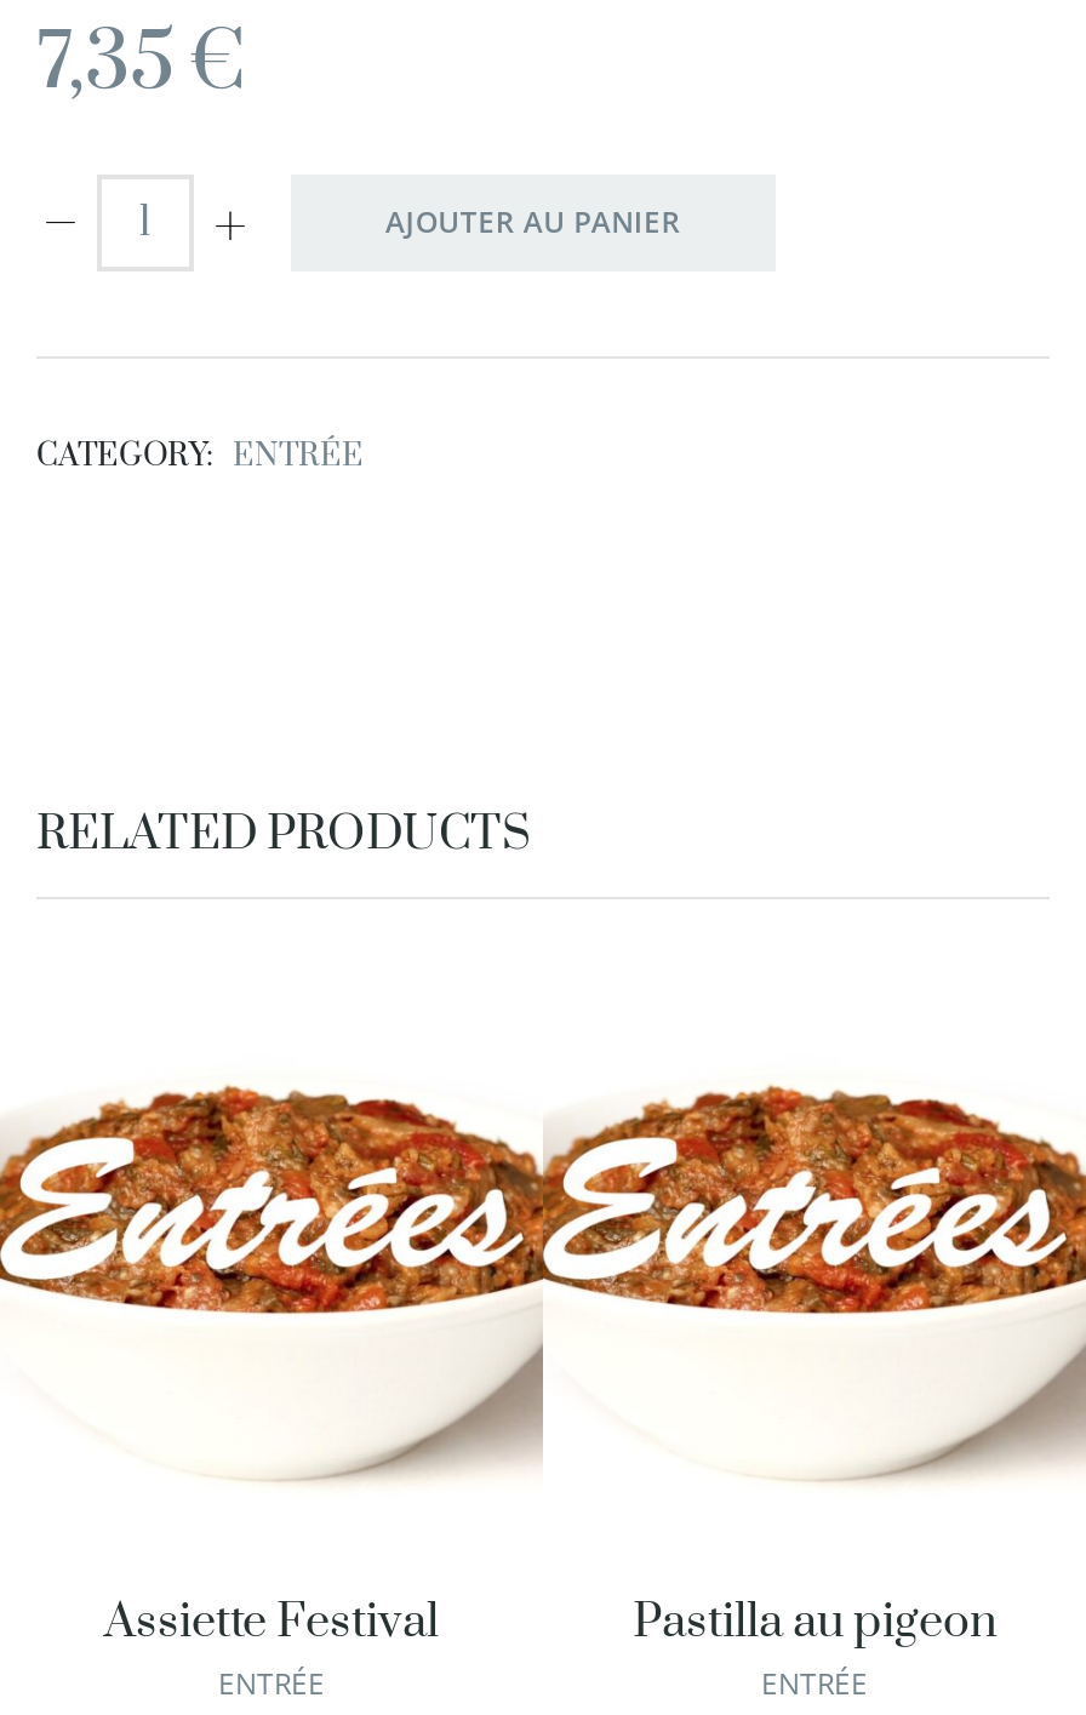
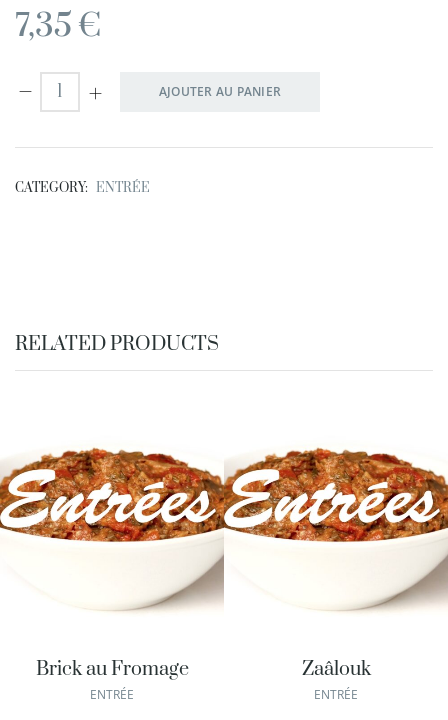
- Assiette Festival
+ Brick au Fromage

- Pastilla au pigeon
+ Zaâlouk
